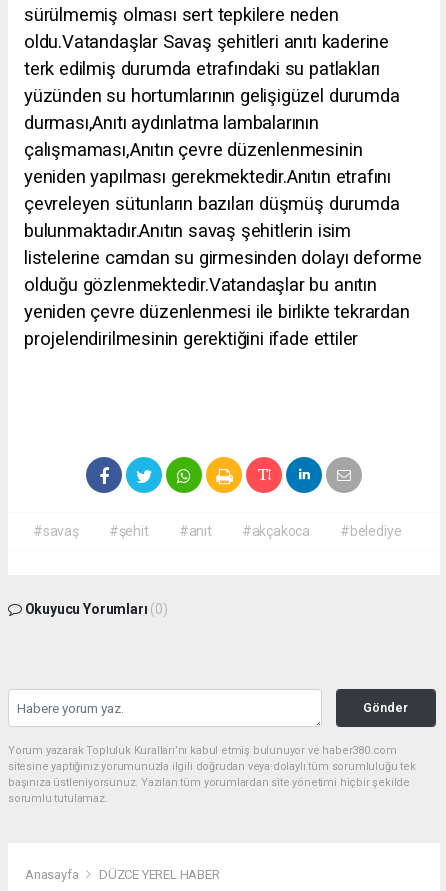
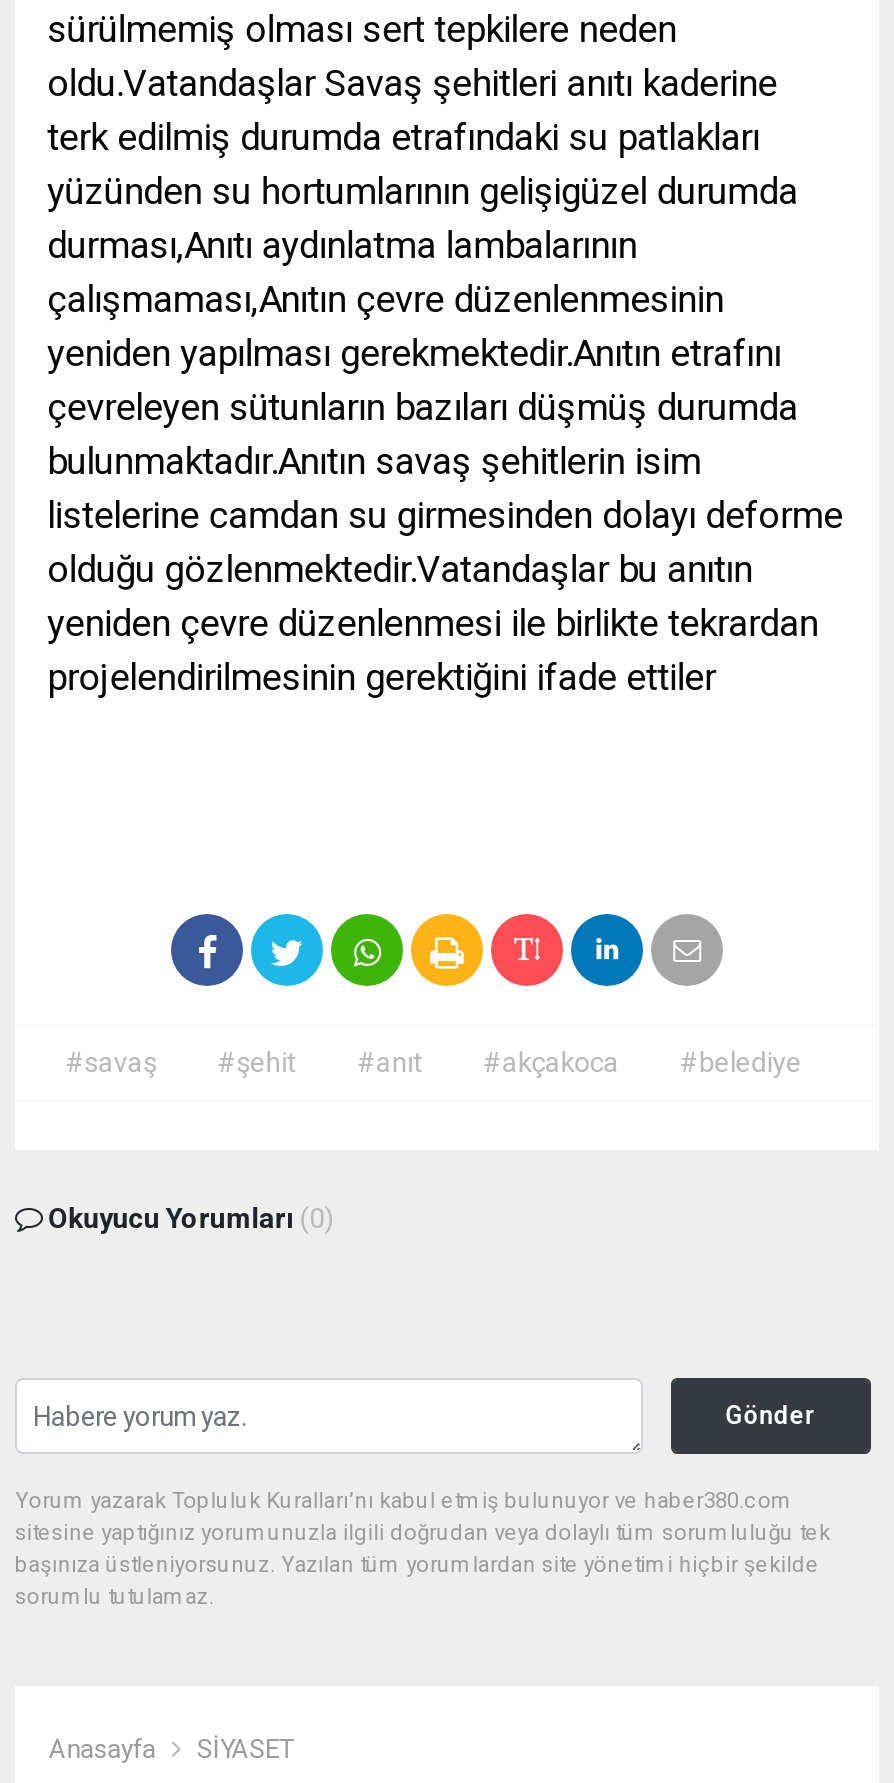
- DÜZCE YEREL HABER
+ SİYASET
